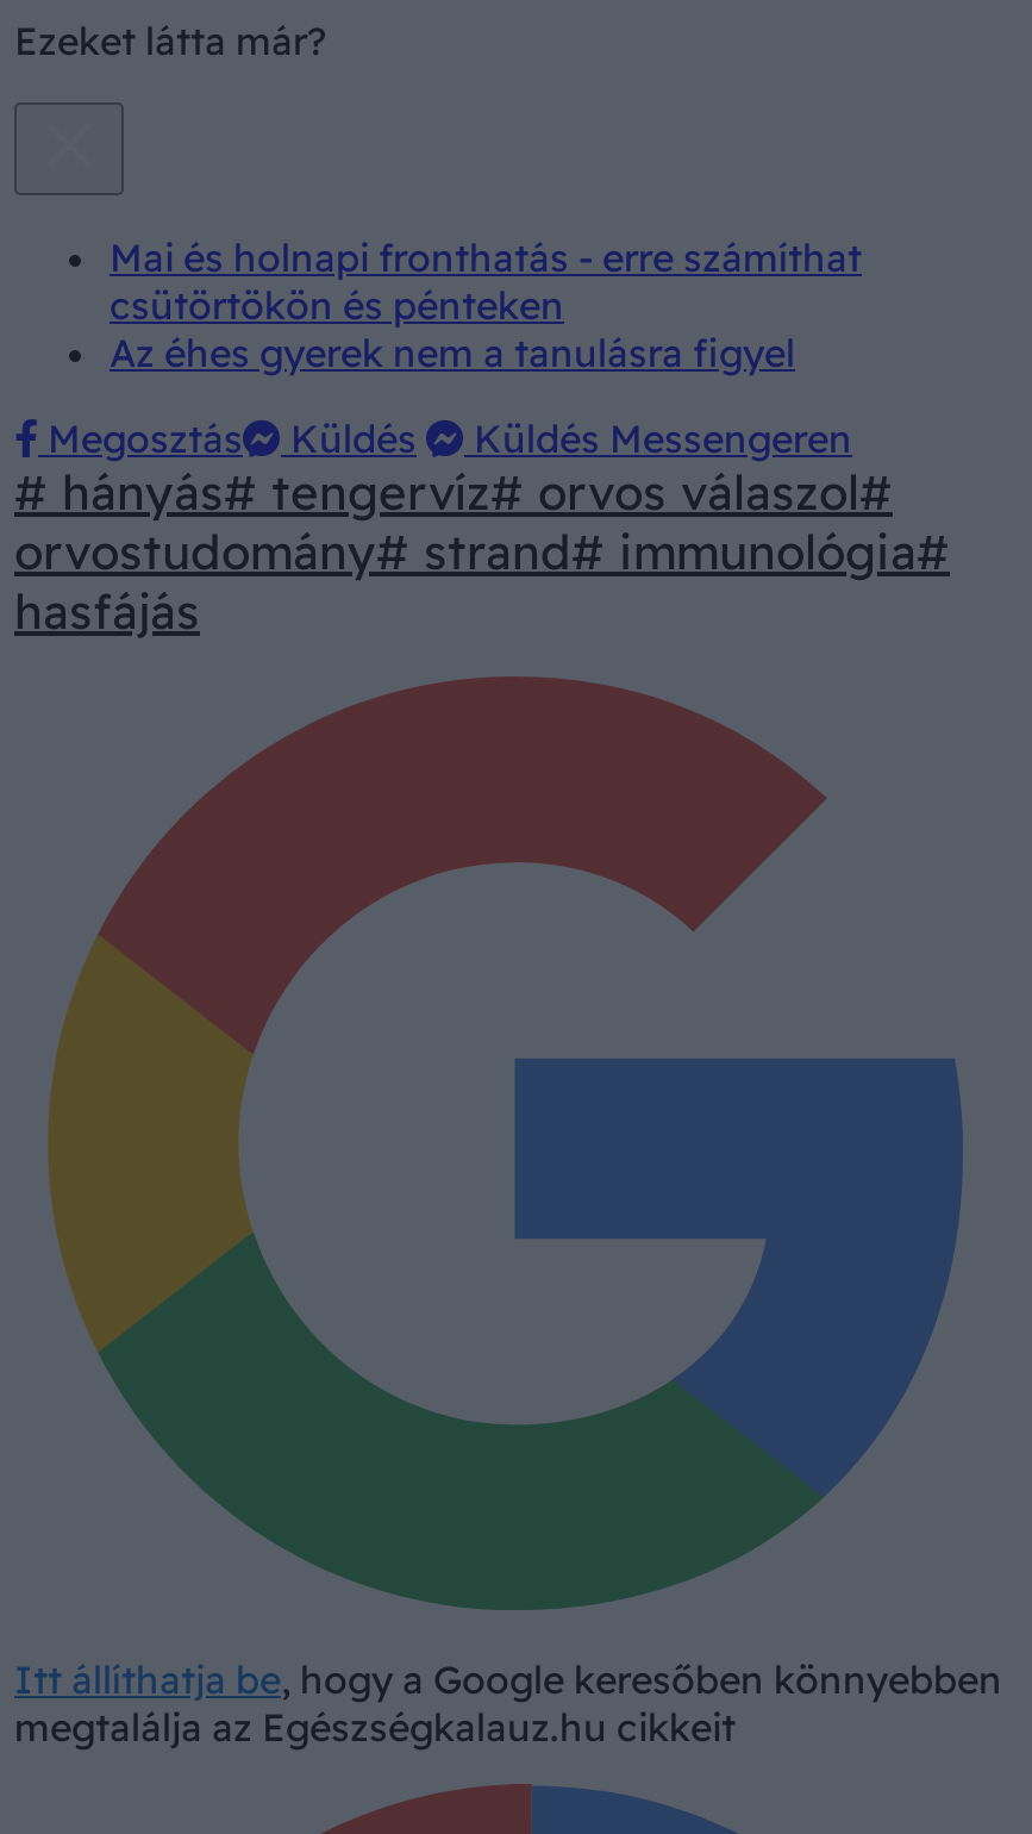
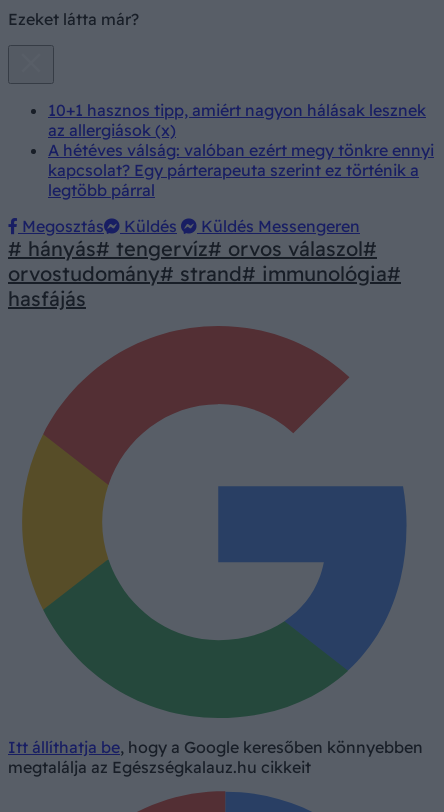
- Mai és holnapi fronthatás - erre számíthat
- csütörtökön és pénteken
- Az éhes gyerek nem a tanulásra figyel
+ 10+1 hasznos tipp, amiért nagyon hálásak lesznek
+ az allergiások (x)
+ A hétéves válság: valóban ezért megy tönkre ennyi
+ kapcsolat? Egy párterapeuta szerint ez történik a
+ legtöbb párral
